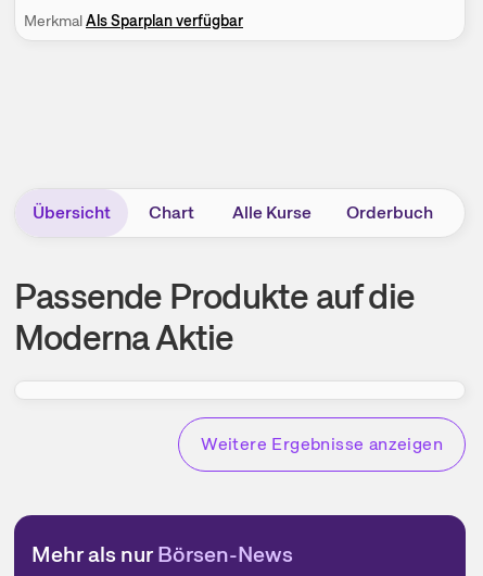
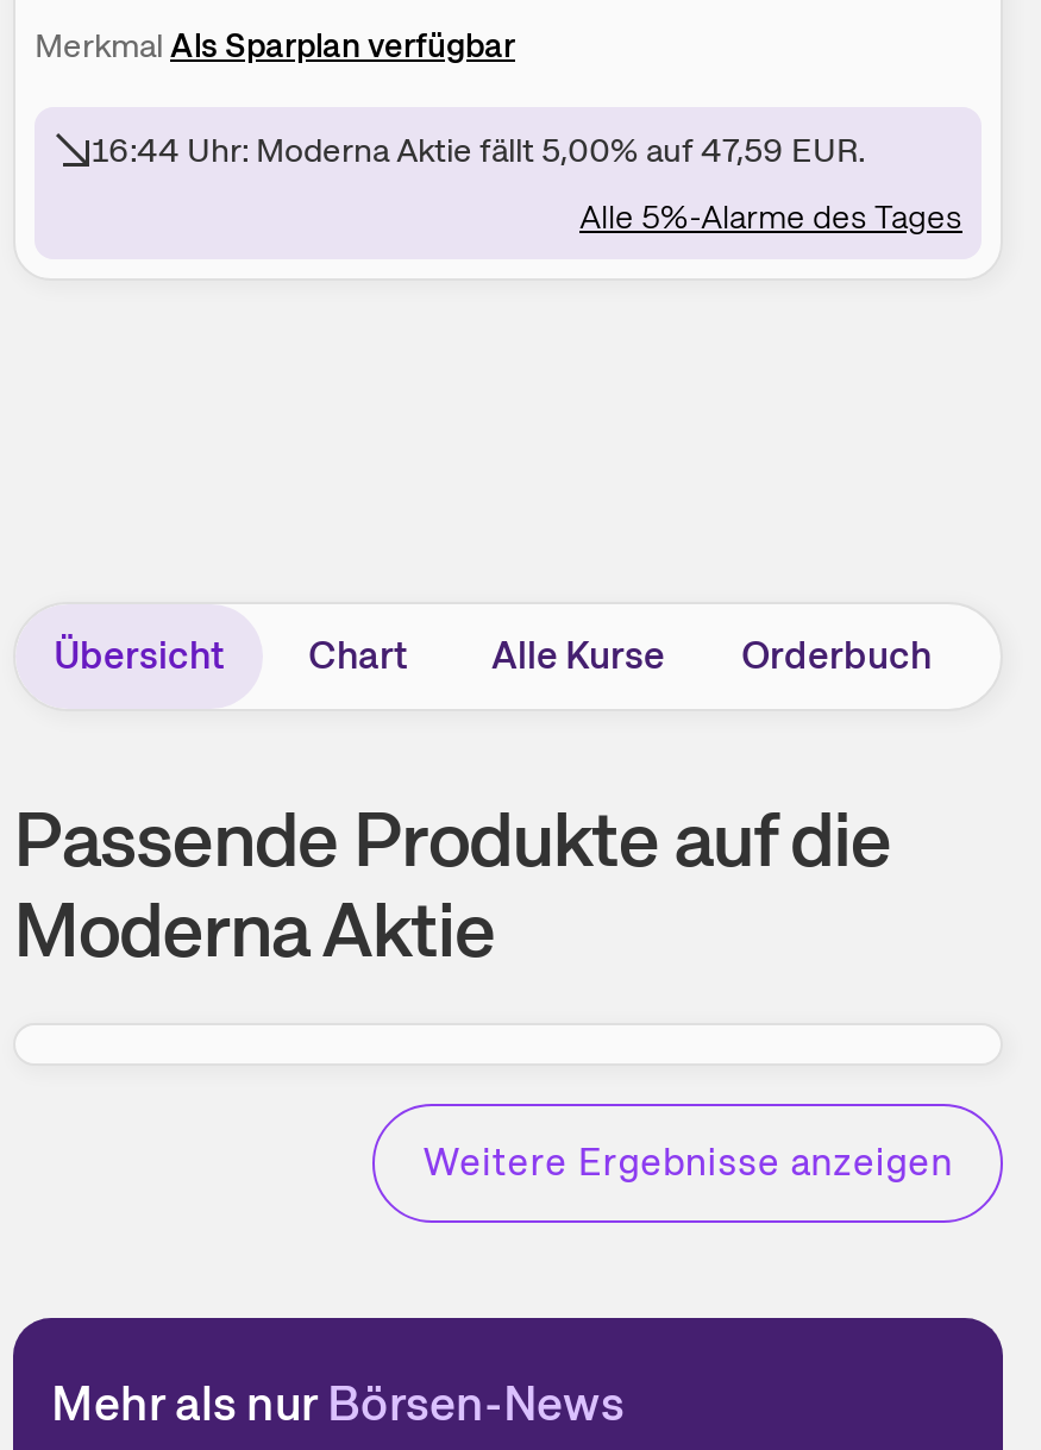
+ 16:44 Uhr: Moderna Aktie fällt 5,00% auf 47,59 EUR.
+ Alle 5%-Alarme des Tages
